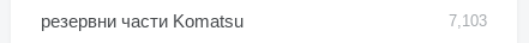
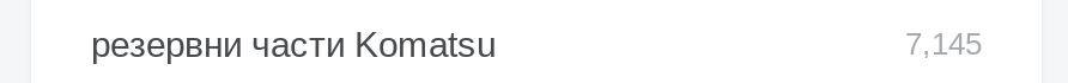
- 7,103
+ 7,145
